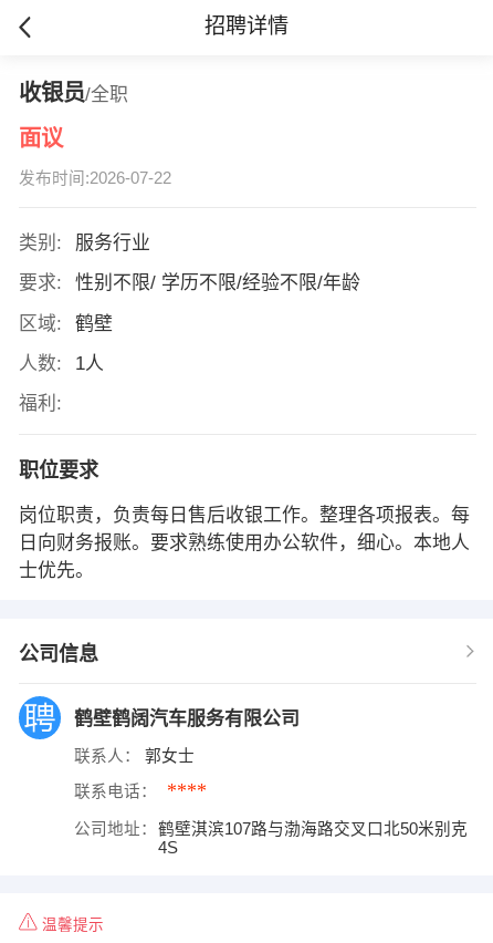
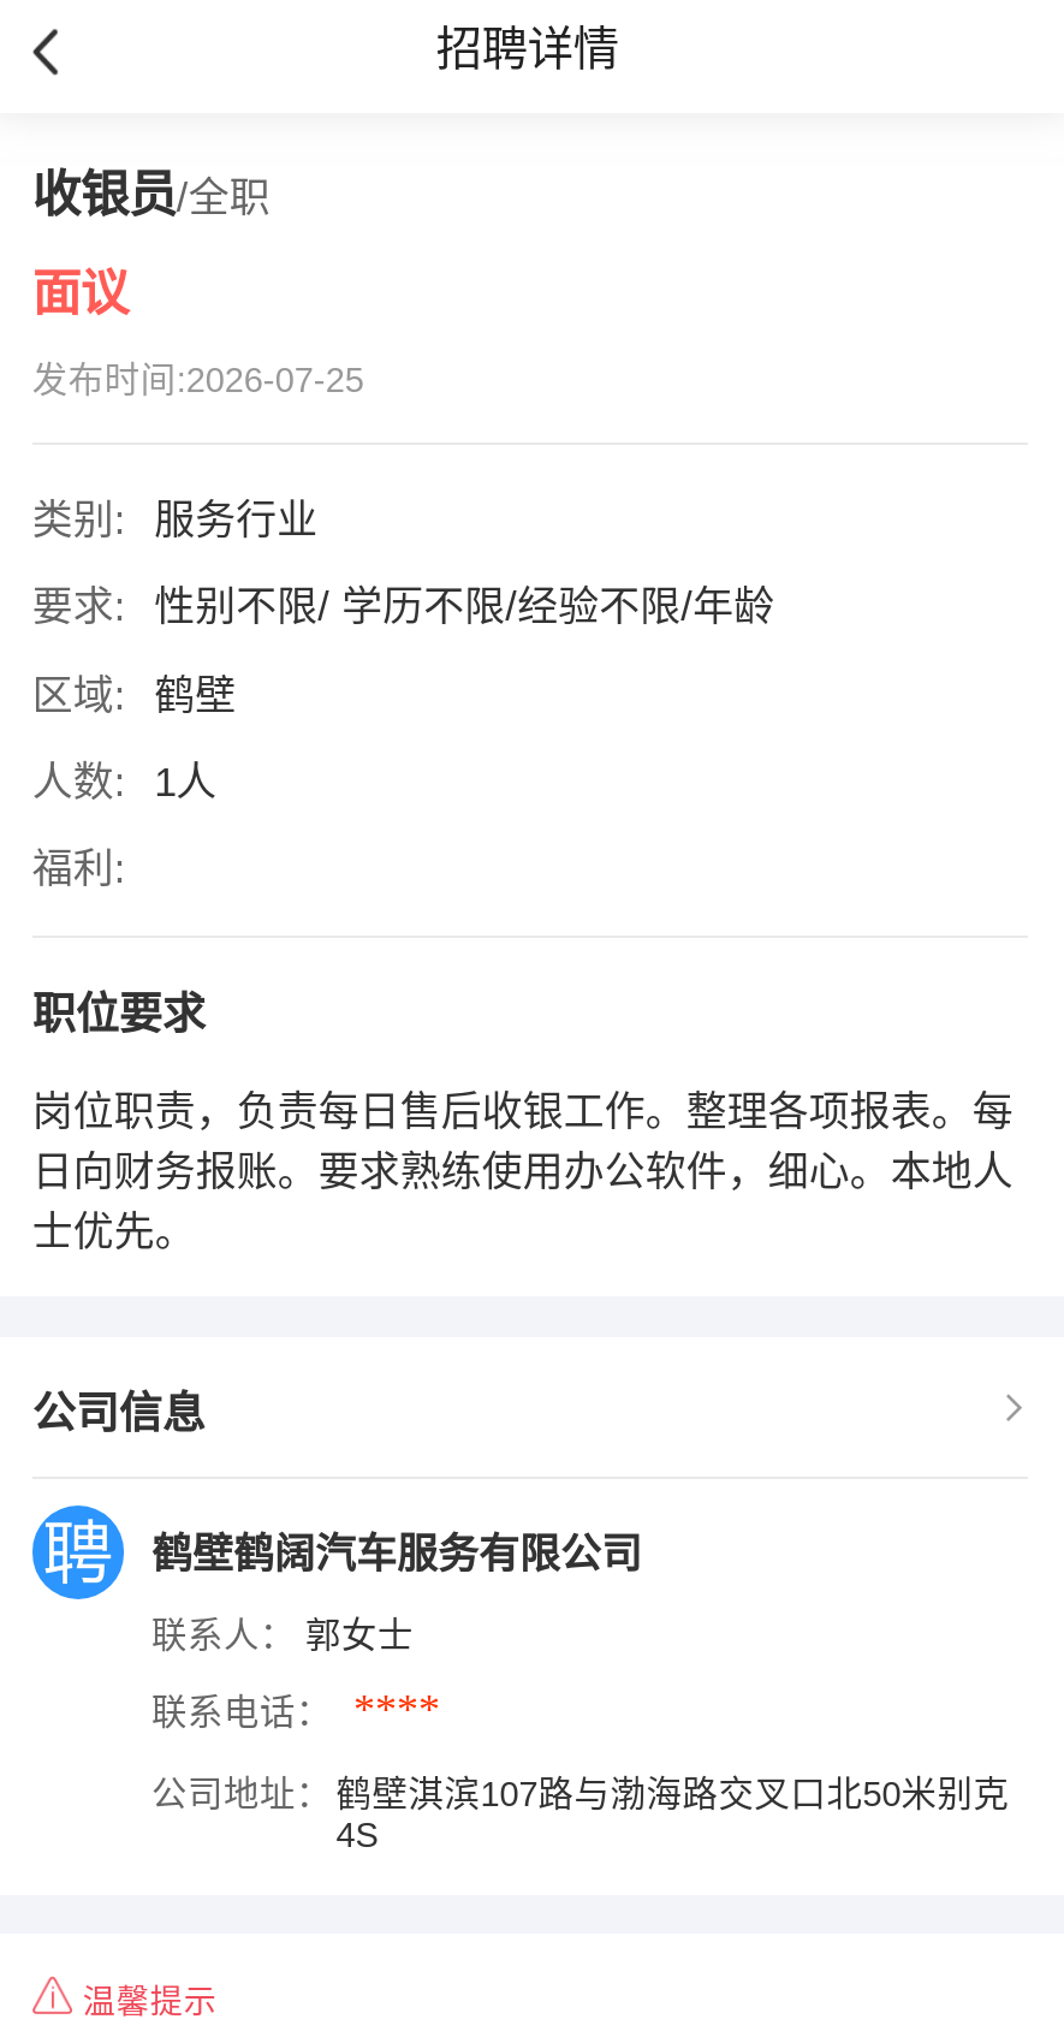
- 发布时间:2026-07-22
+ 发布时间:2026-07-25
